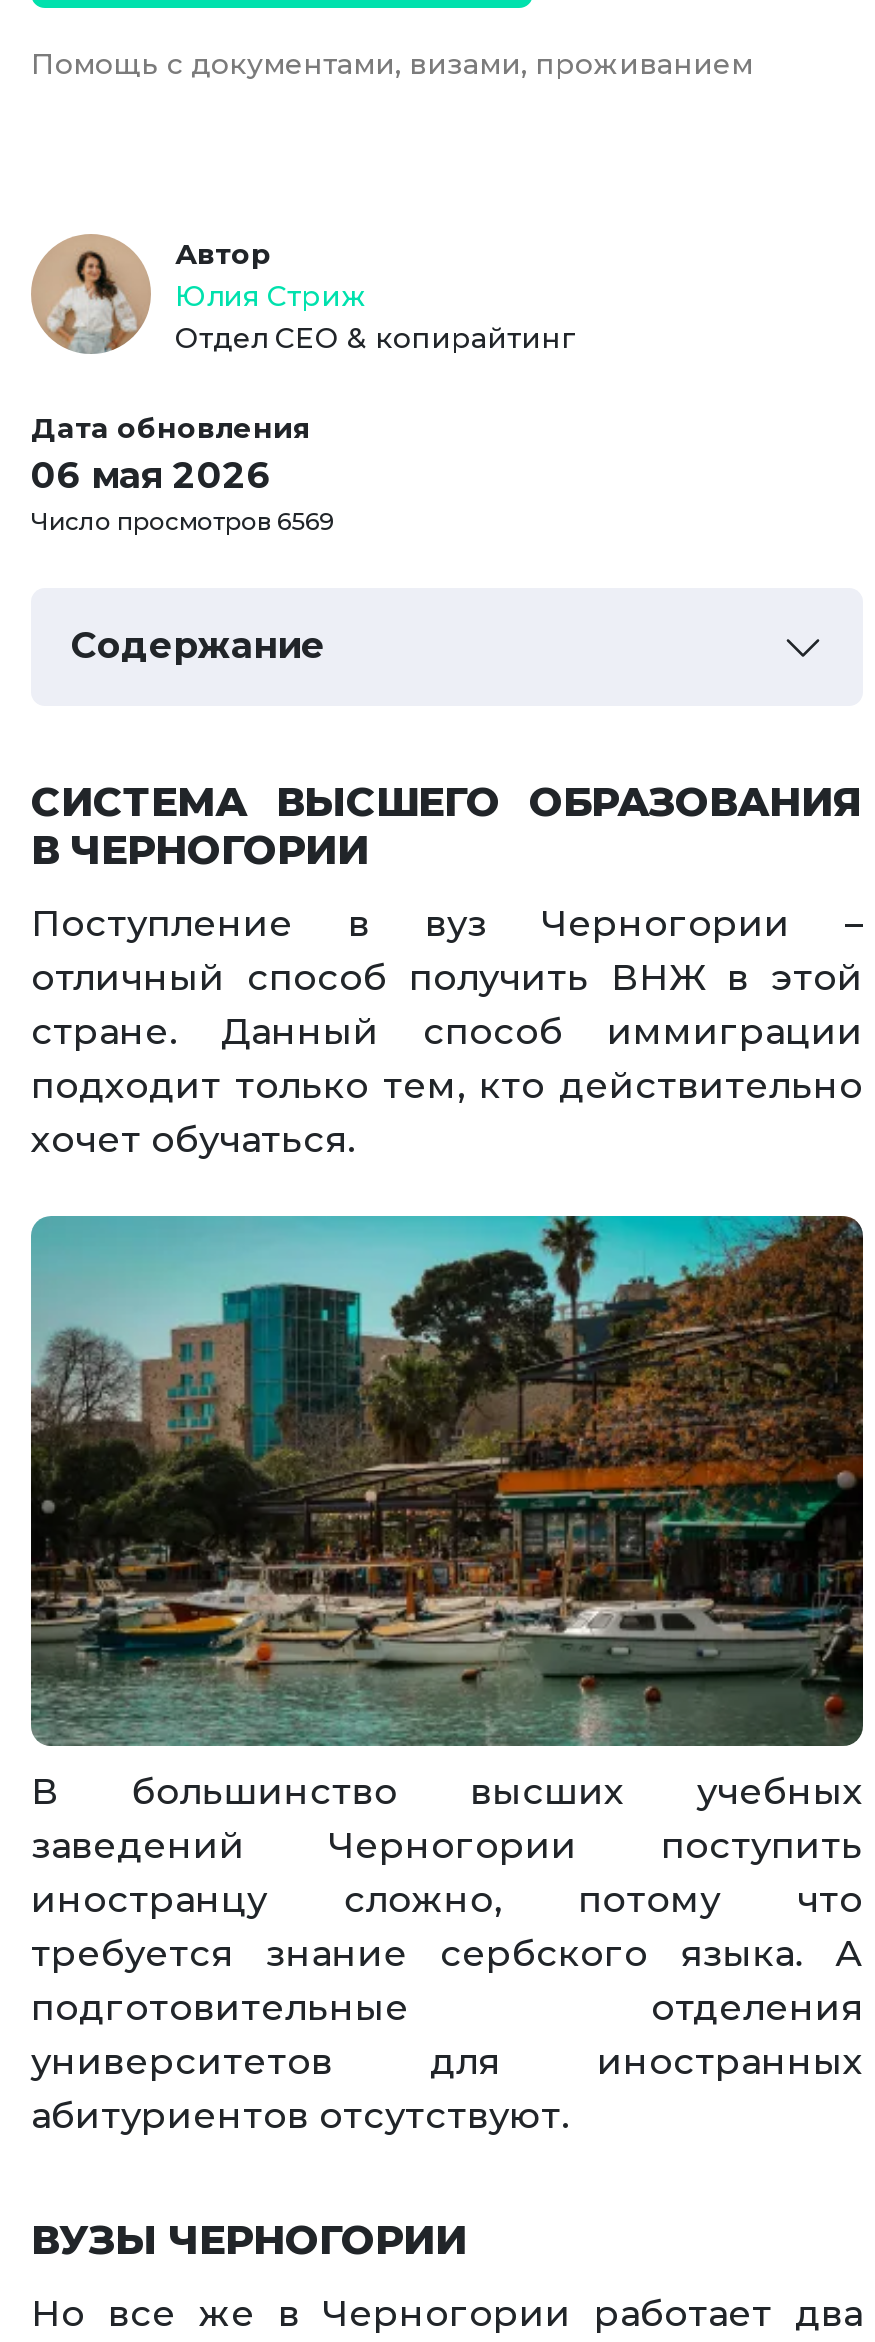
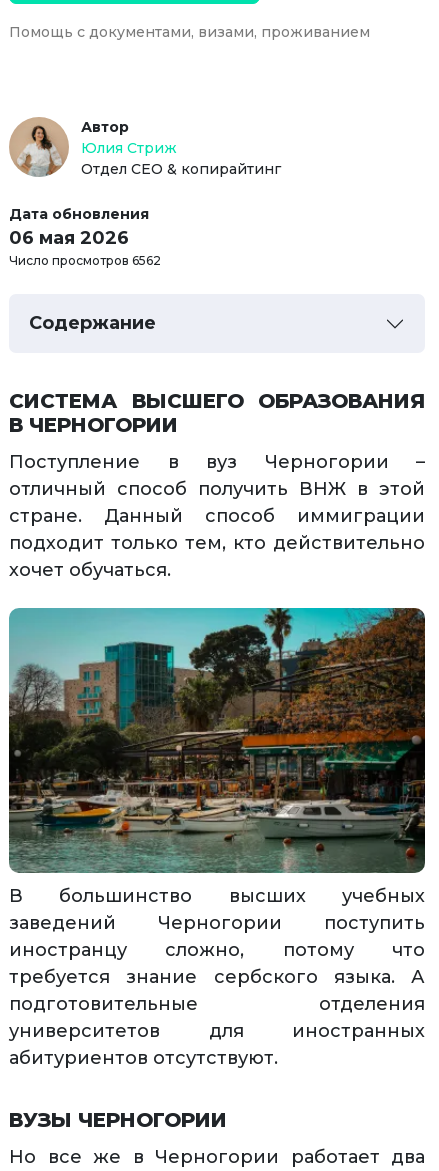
- Число просмотров 6569
+ Число просмотров 6562
